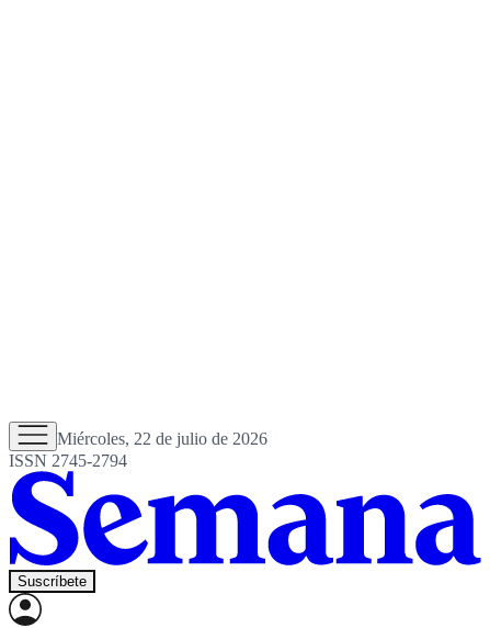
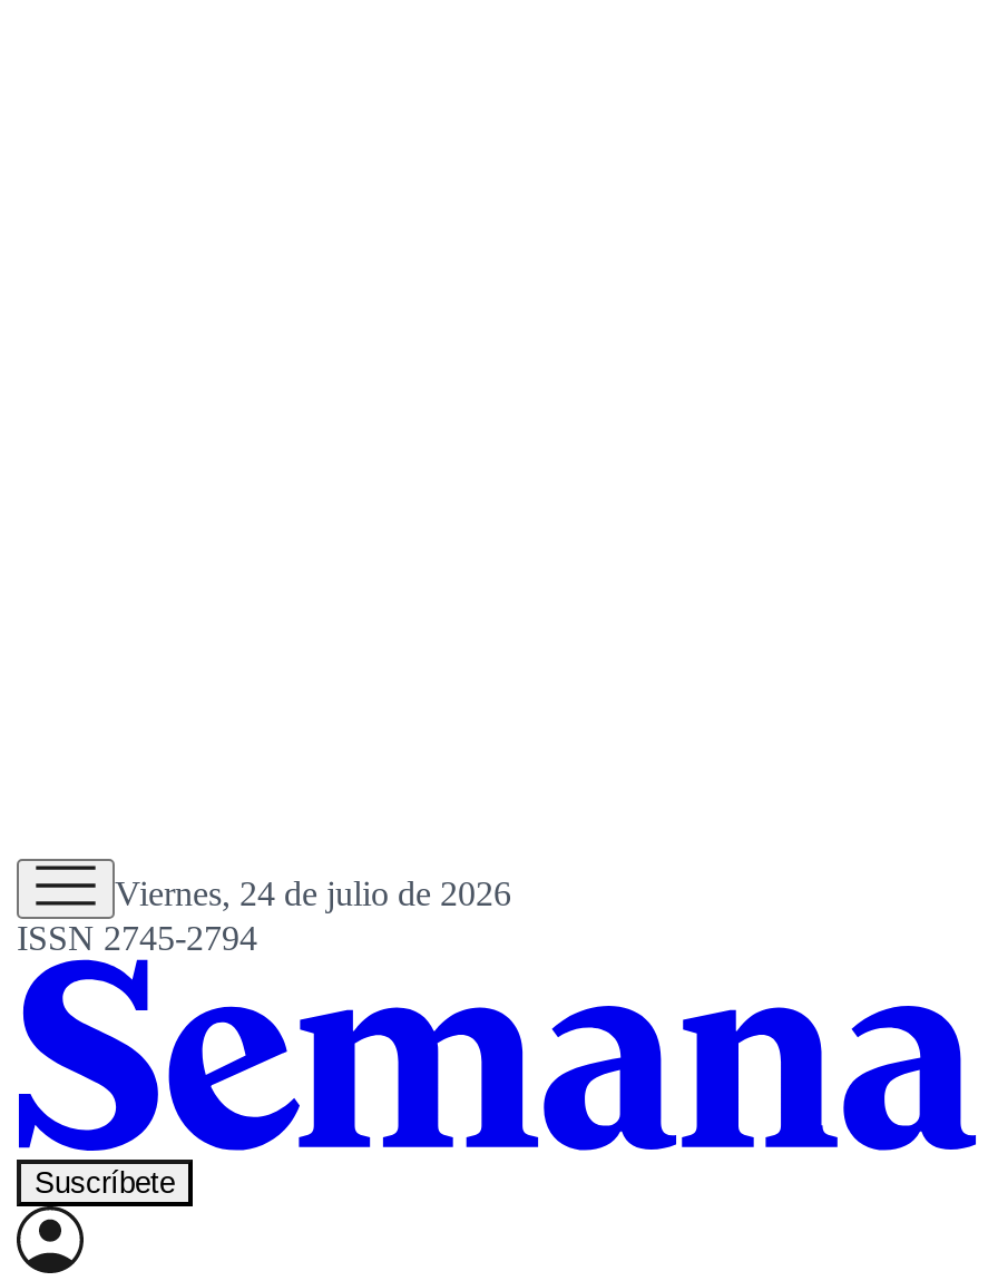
- Miércoles, 22 de julio de 2026
+ Viernes, 24 de julio de 2026
